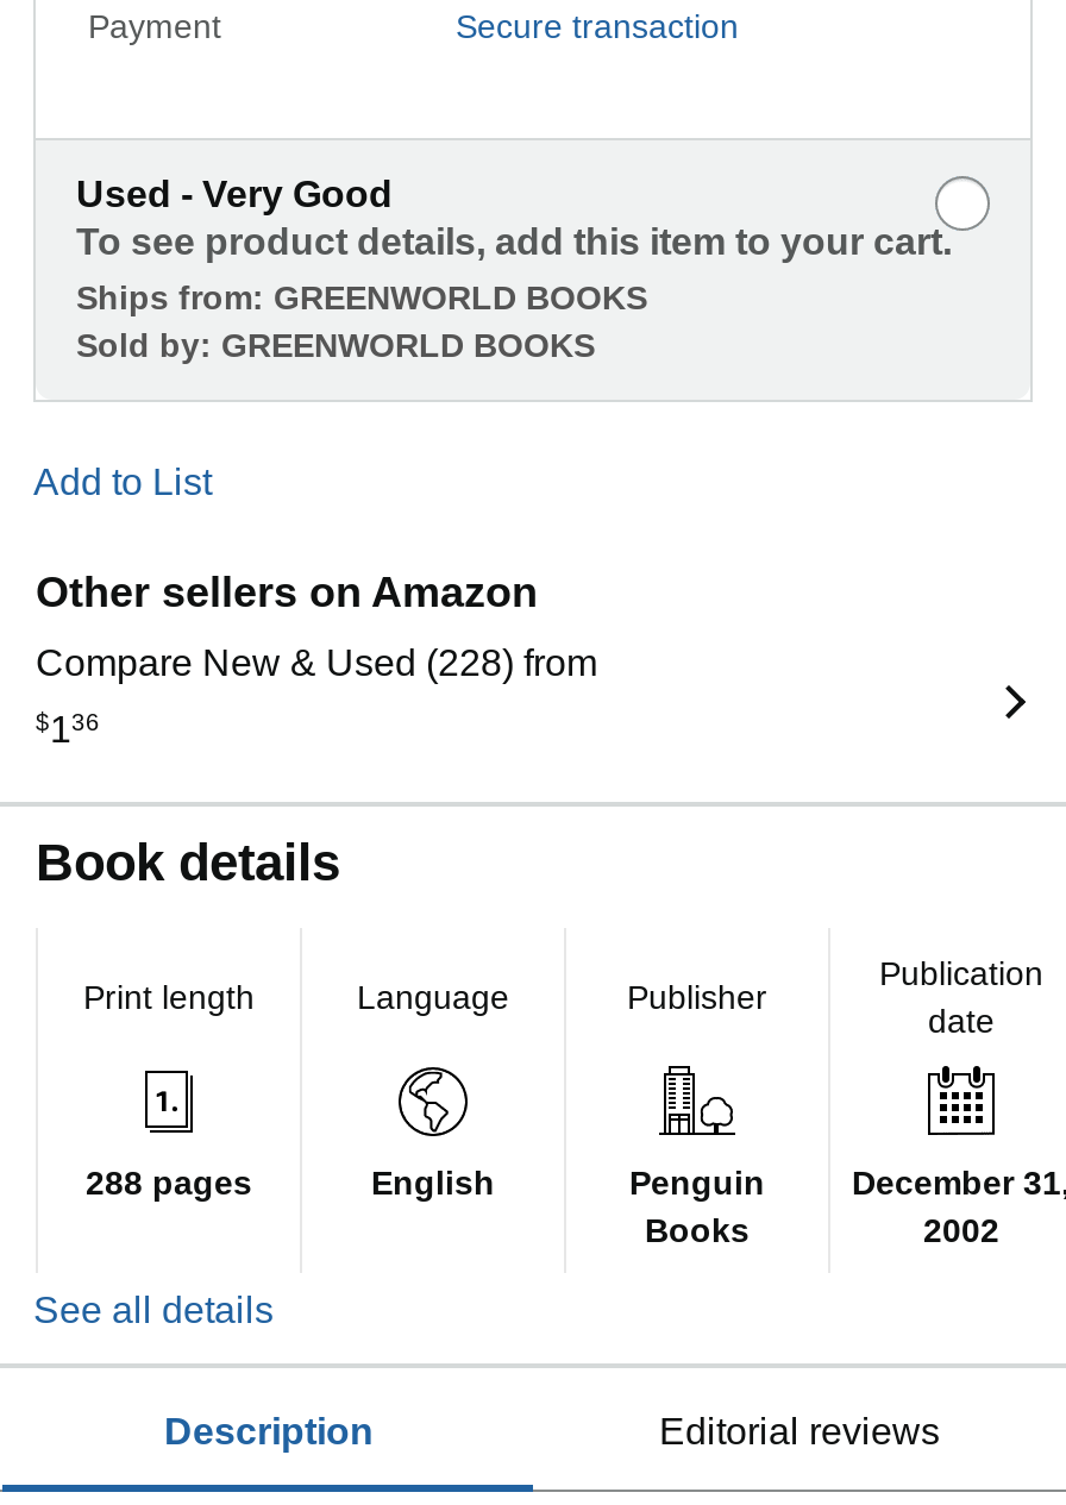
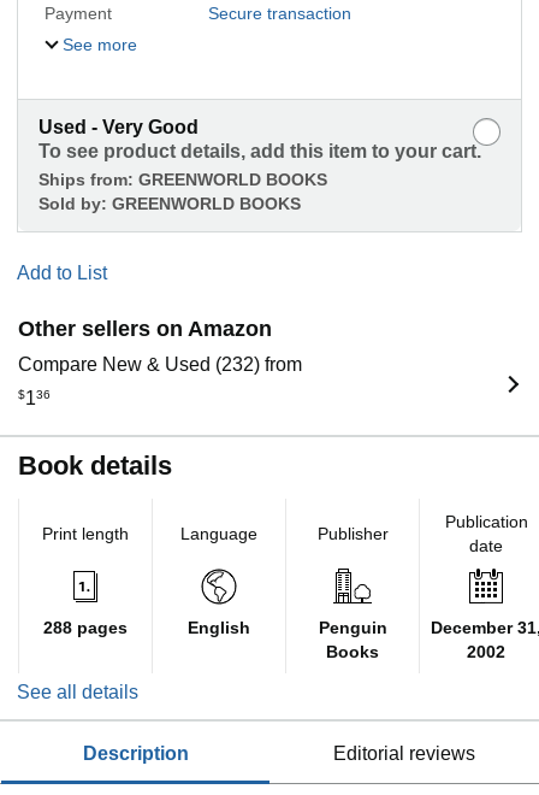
+ See more

- Compare New & Used (228) from
+ Compare New & Used (232) from
